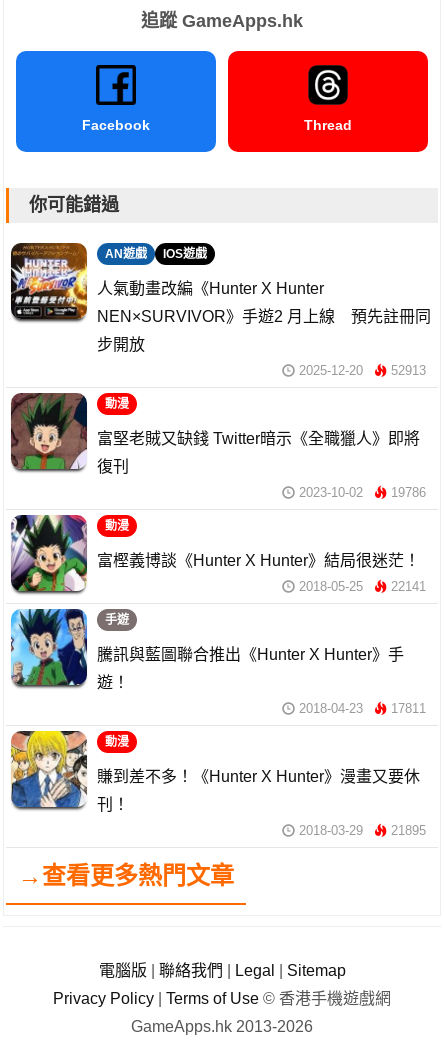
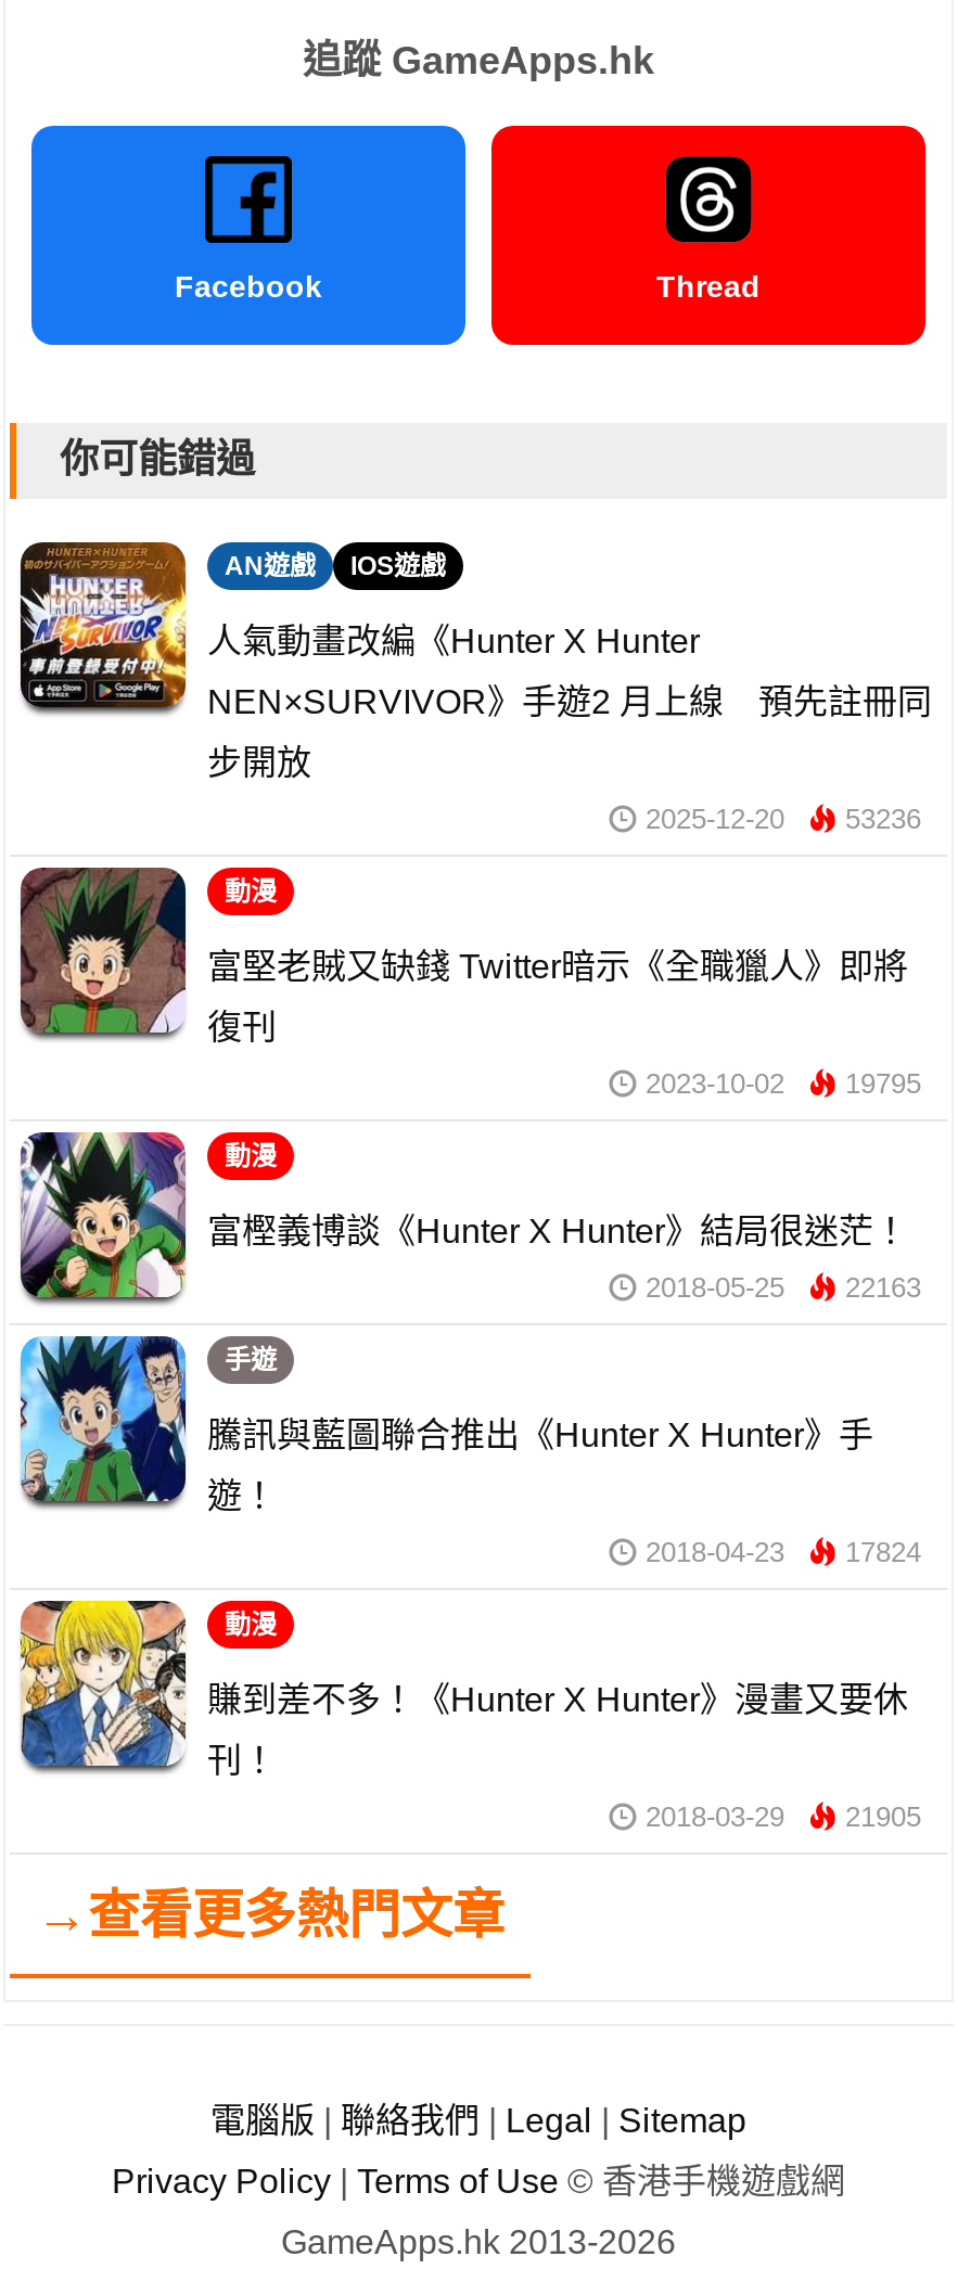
- 2025-12-20 52913
+ 2025-12-20 53236

- 2023-10-02 19786
+ 2023-10-02 19795

- 2018-05-25 22141
+ 2018-05-25 22163

- 2018-04-23 17811
+ 2018-04-23 17824

- 2018-03-29 21895
+ 2018-03-29 21905
